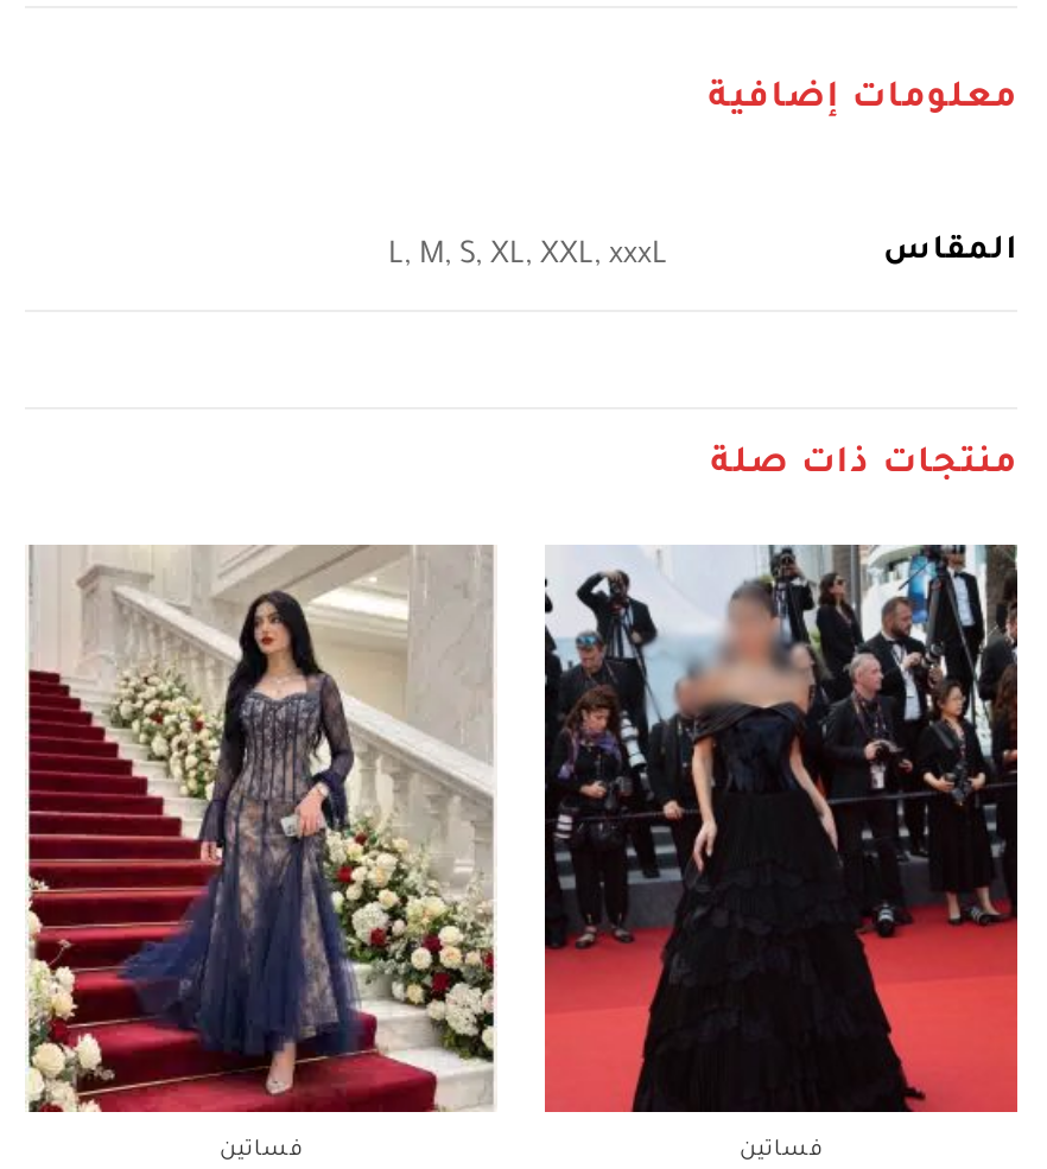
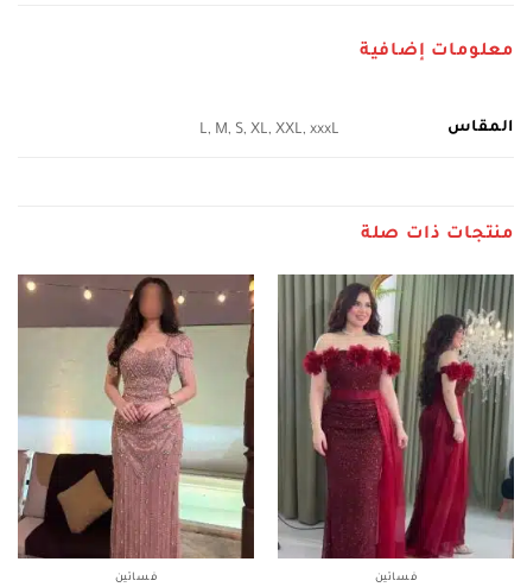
- [image]
+ [image]

- [image]
+ [image]
